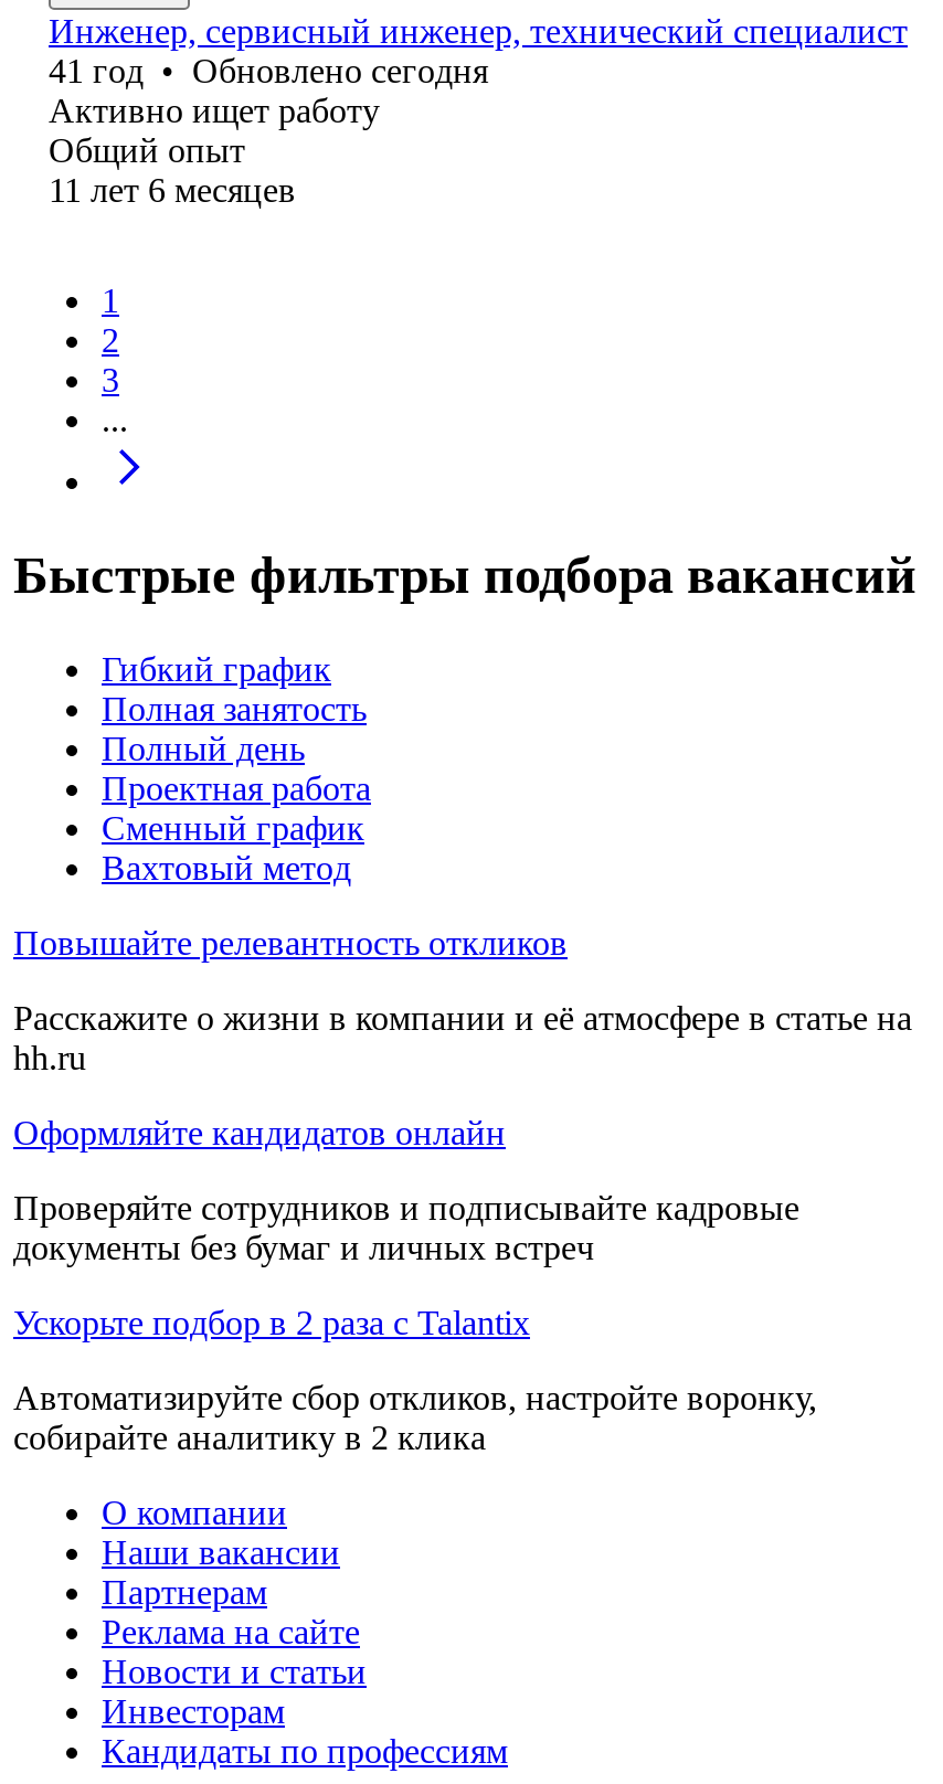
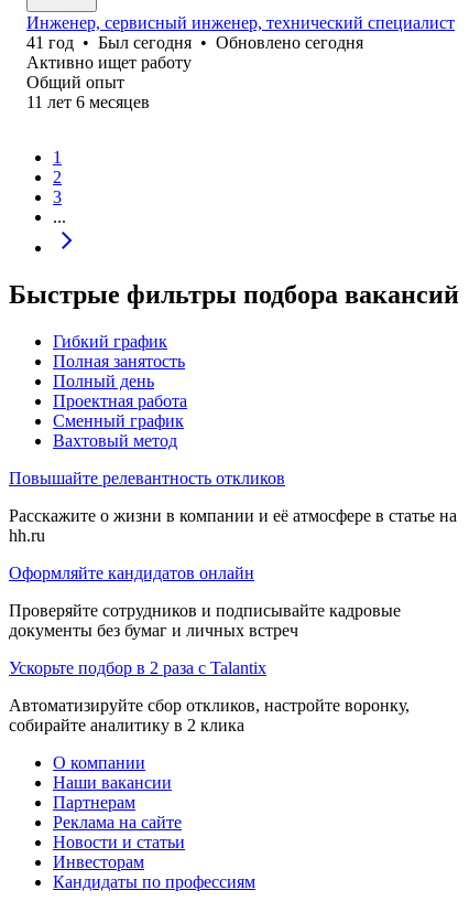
- 41 год • Обновлено сегодня
+ 41 год • Был сегодня • Обновлено сегодня
